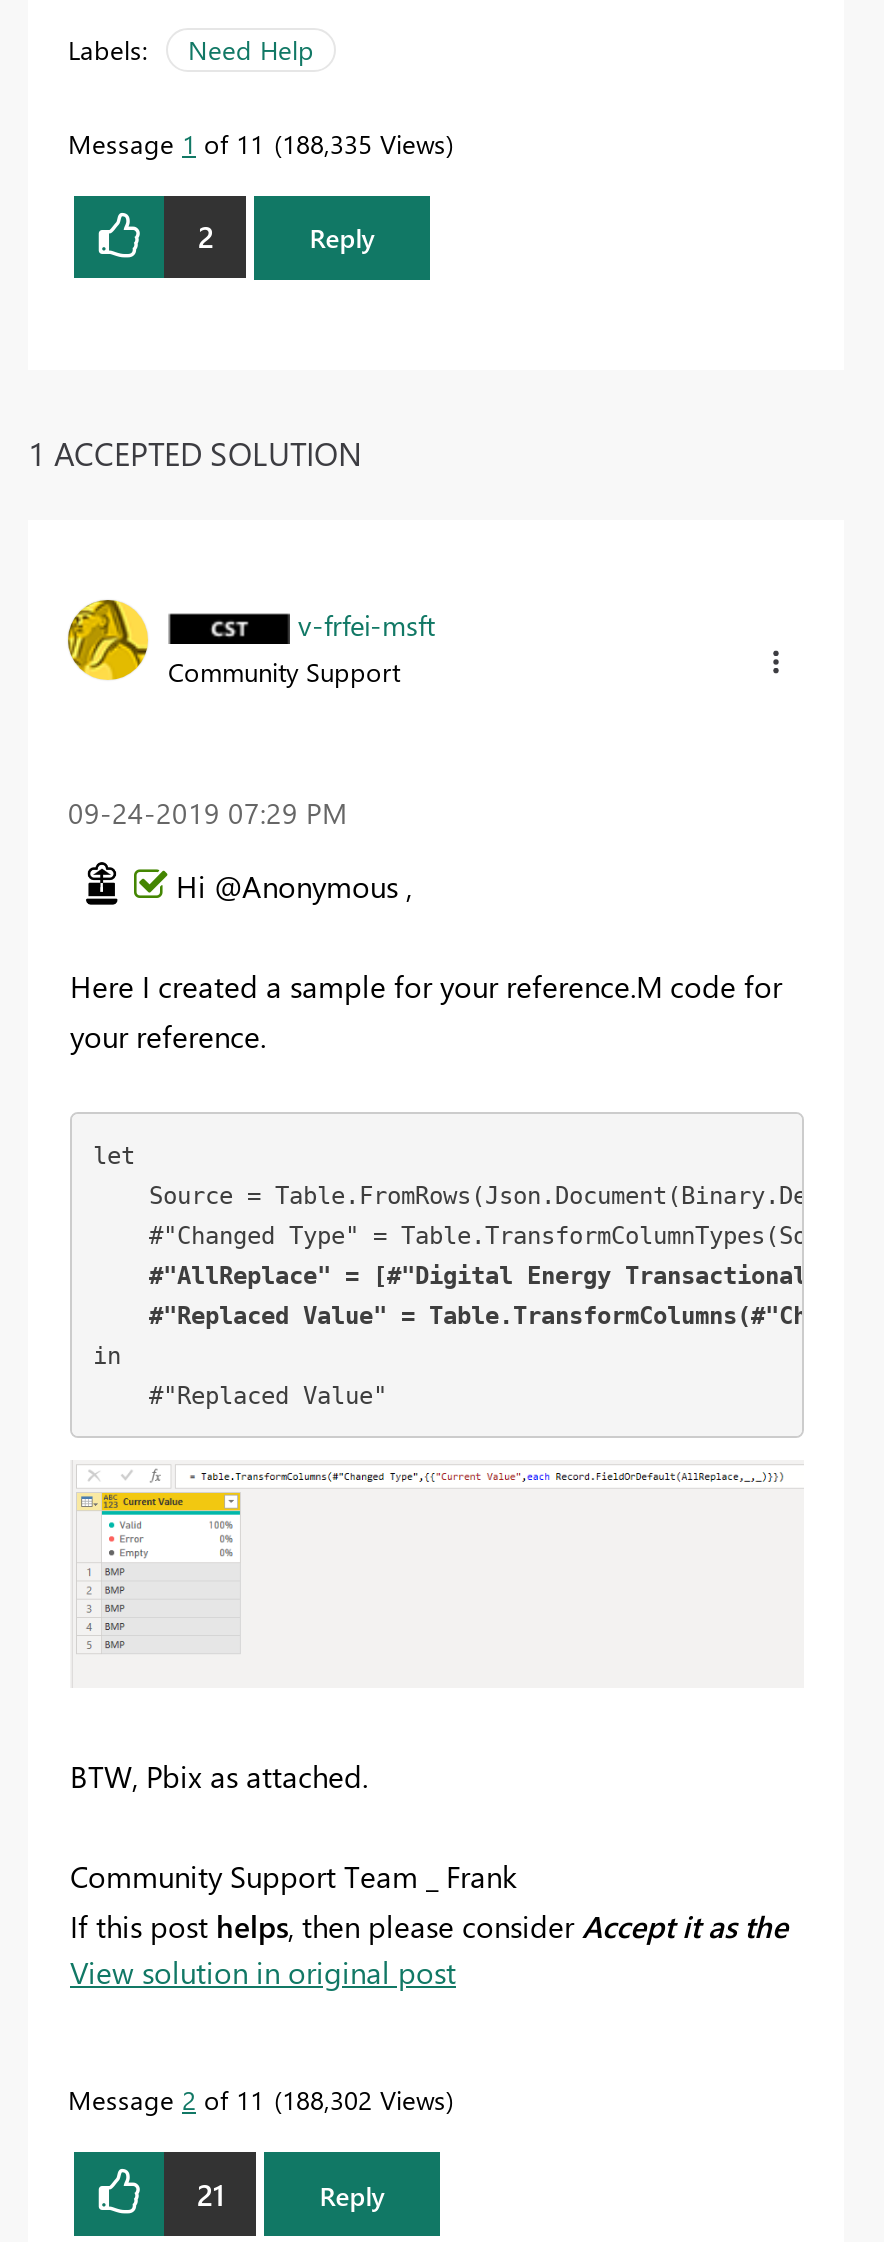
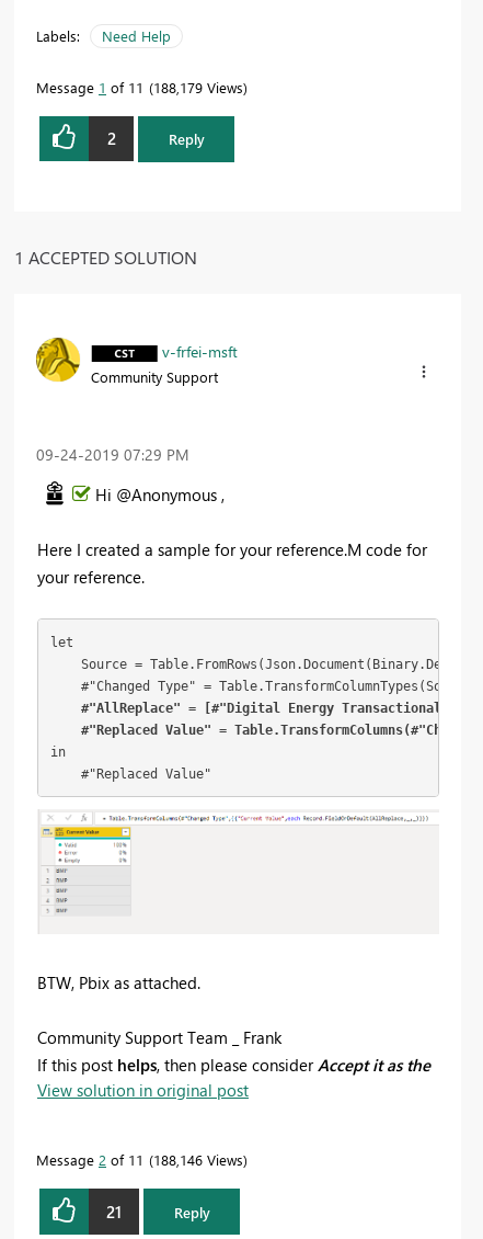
- Message 1 of 11 188,335 Views
+ Message 1 of 11 188,179 Views

- Message 2 of 11 188,302 Views
+ Message 2 of 11 188,146 Views
